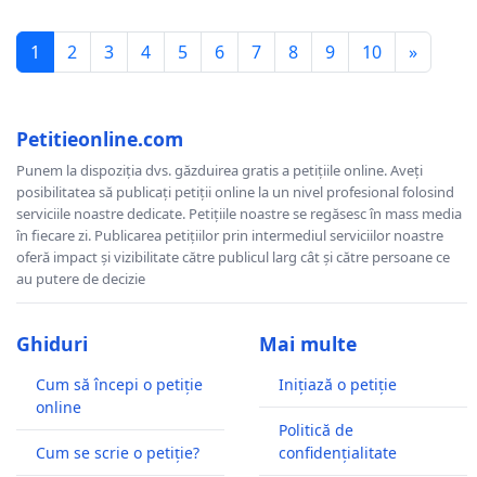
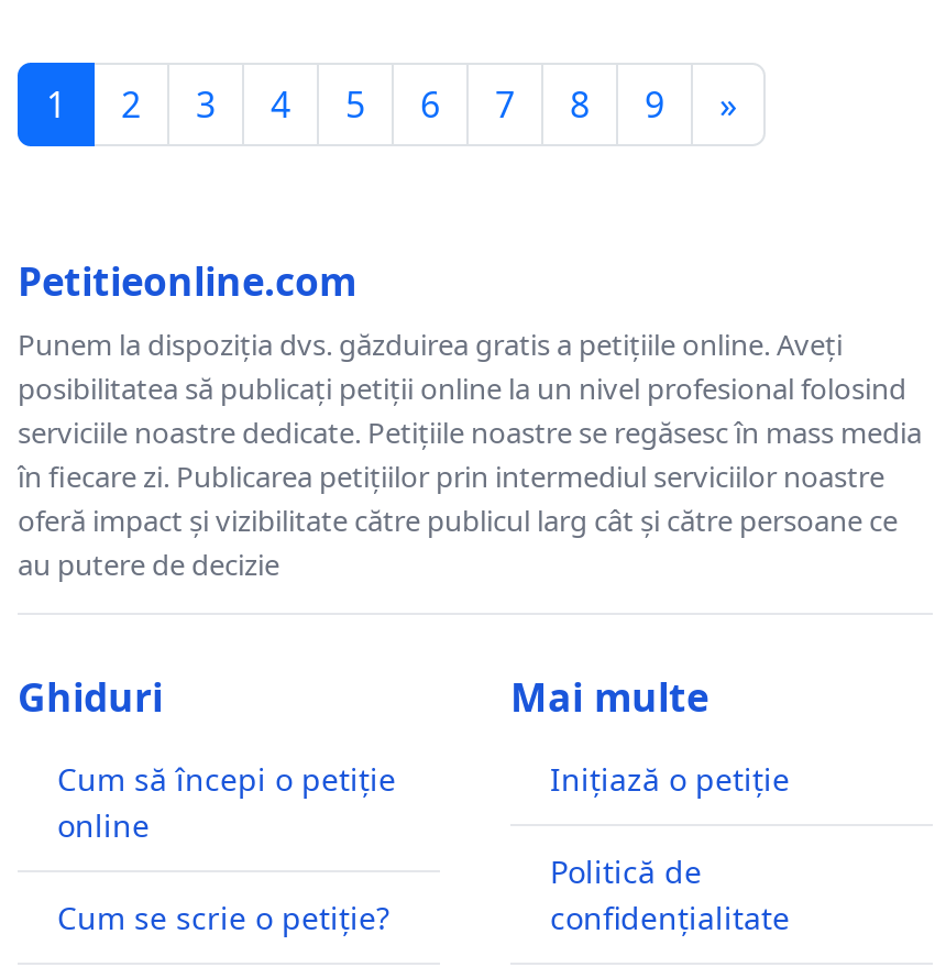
- 10
